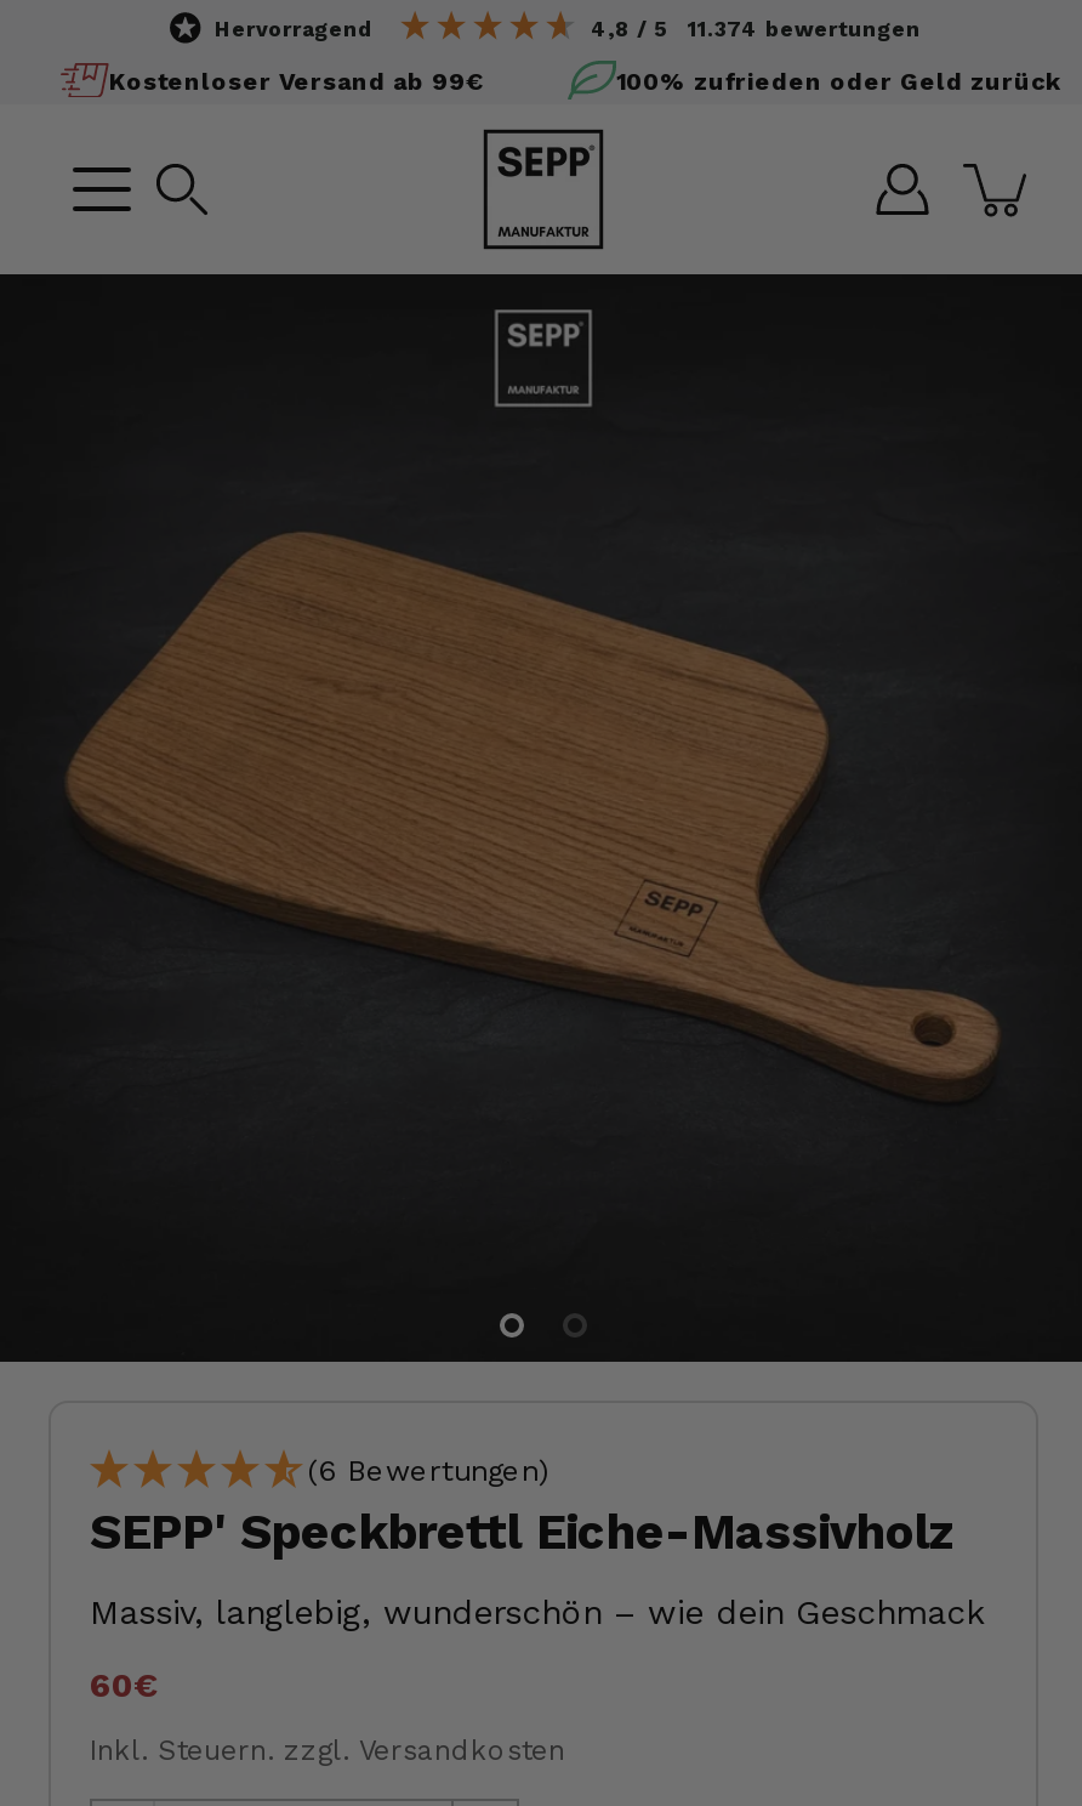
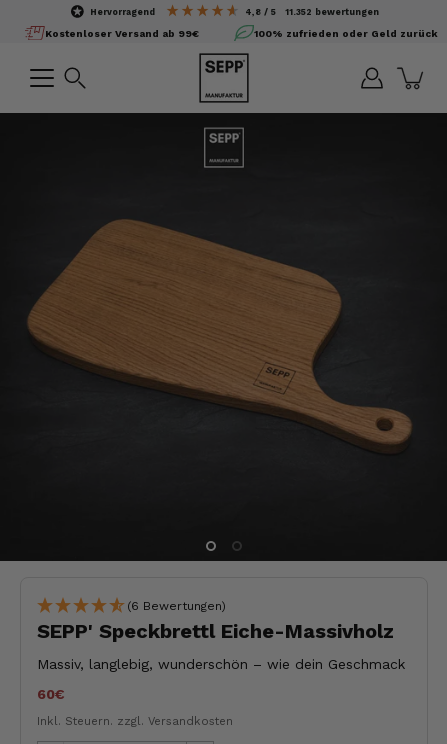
- 4,8 / 5 11.374 bewertungen
+ 4,8 / 5 11.352 bewertungen
